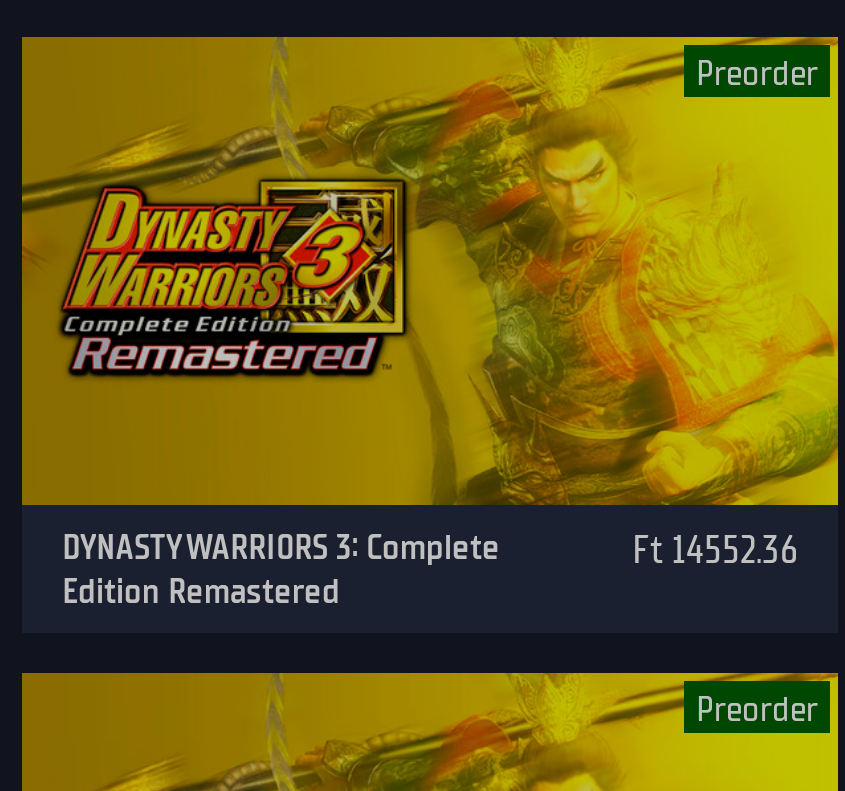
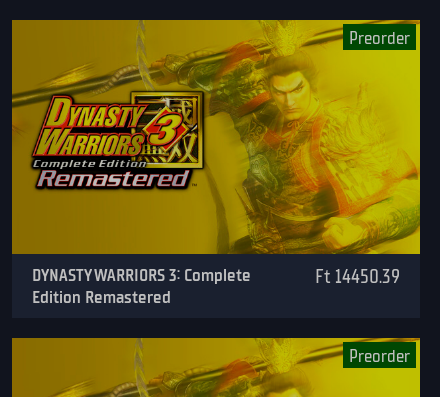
- Ft 14552.36
+ Ft 14450.39
